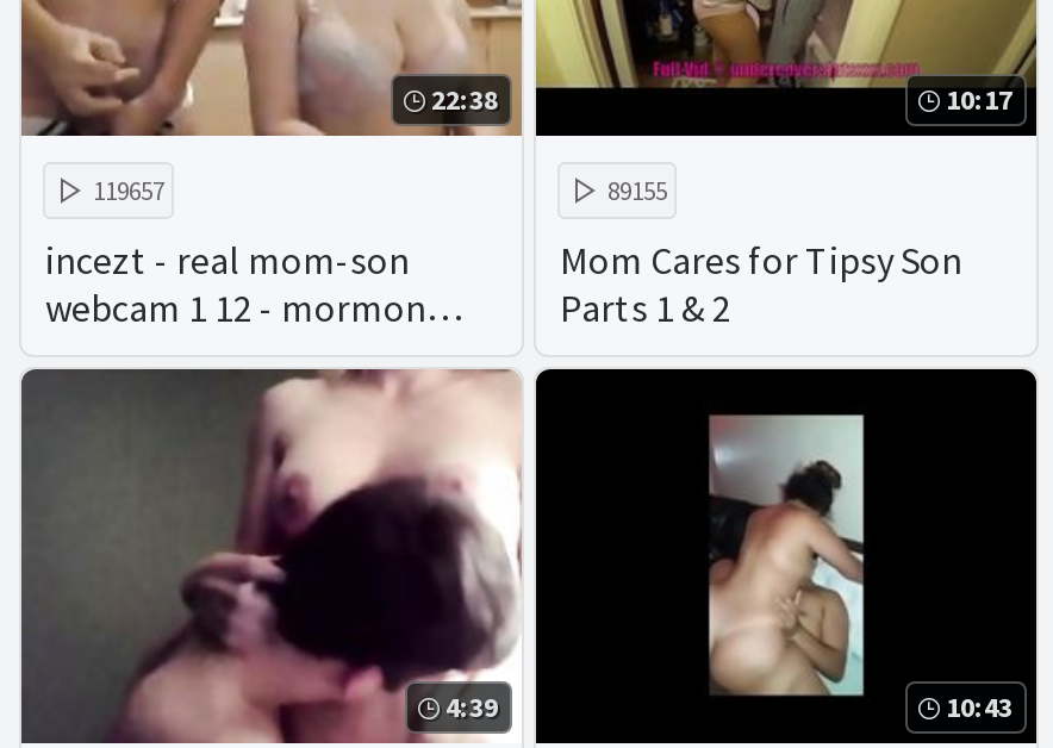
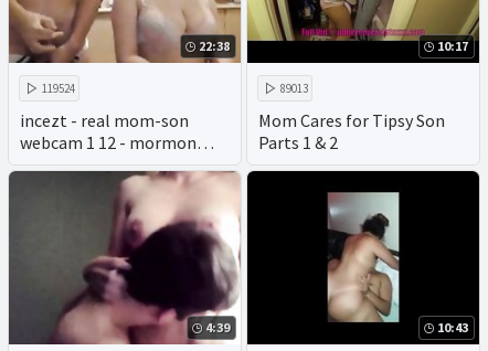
- 119657
+ 119524

- 89155
+ 89013
